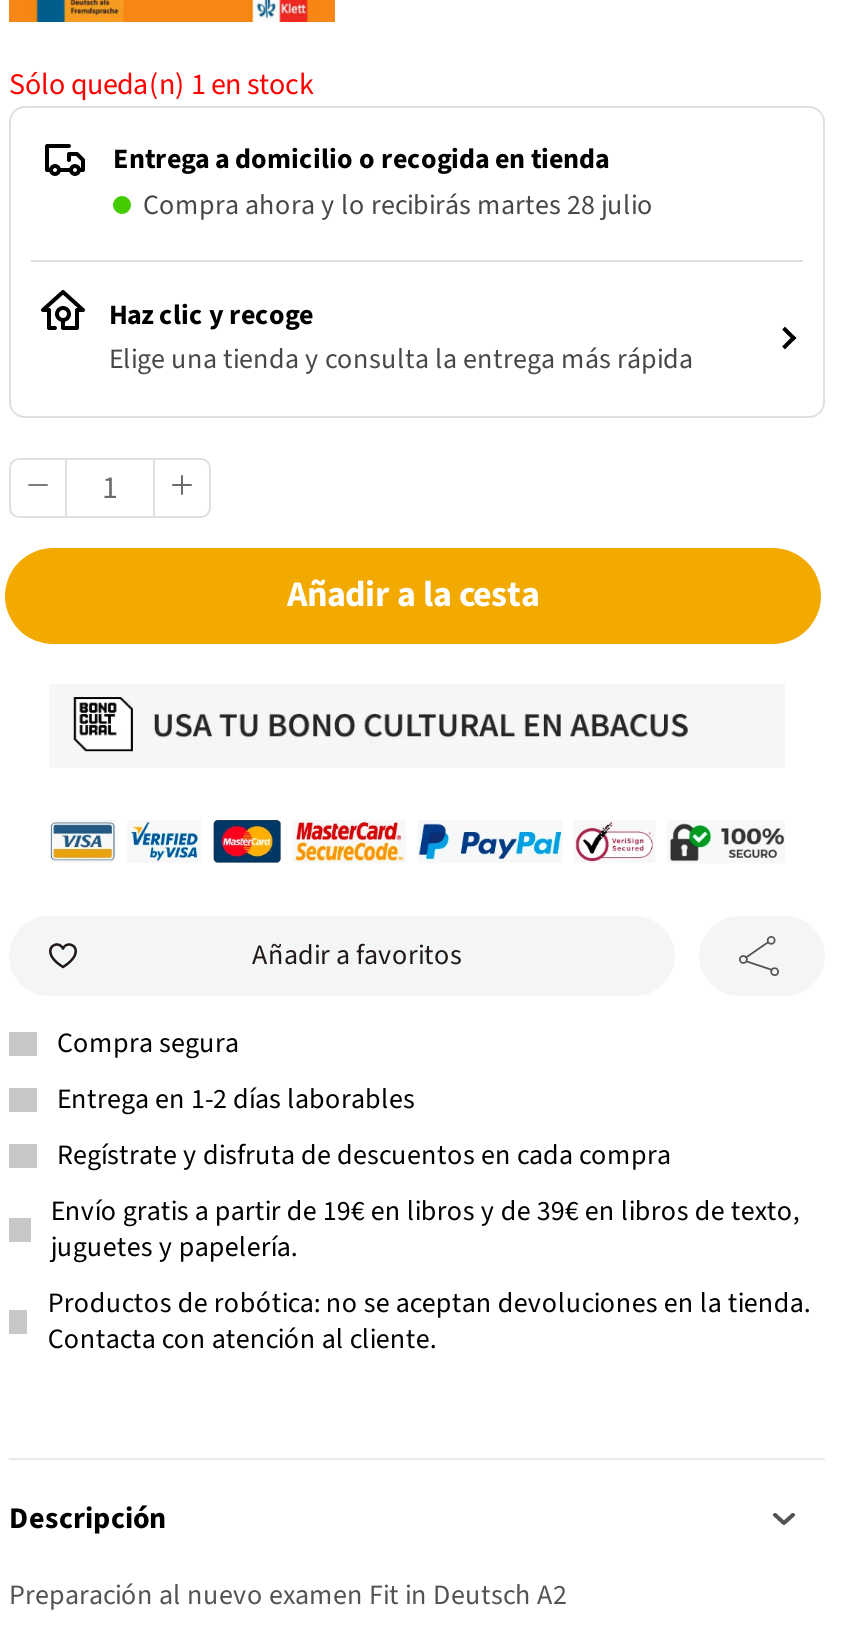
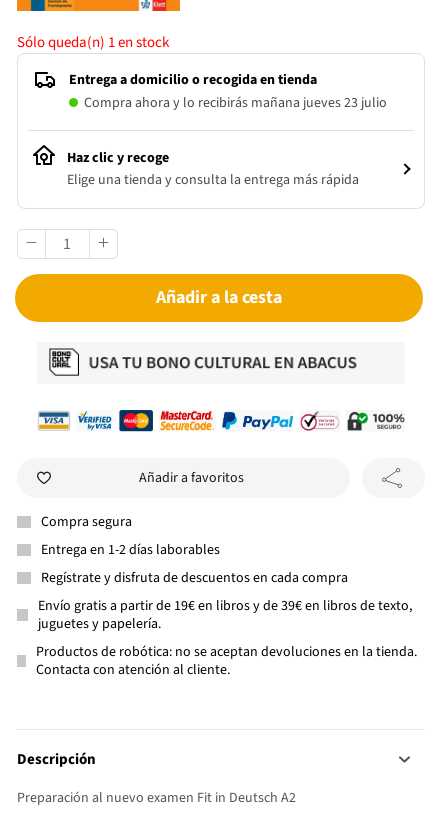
- Compra ahora y lo recibirás martes 28 julio
+ Compra ahora y lo recibirás mañana jueves 23 julio
